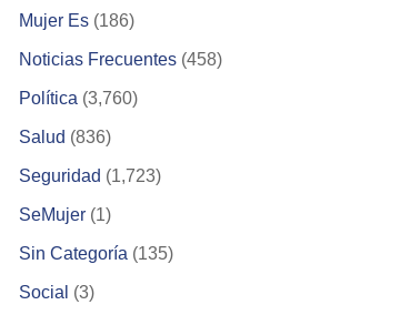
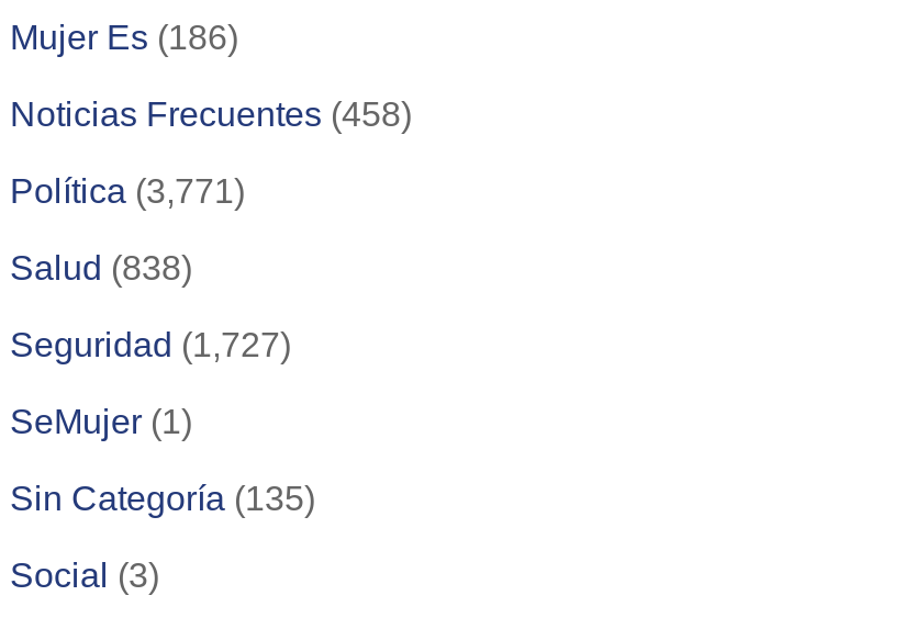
- Política (3,760)
+ Política (3,771)

- Salud (836)
+ Salud (838)

- Seguridad (1,723)
+ Seguridad (1,727)
